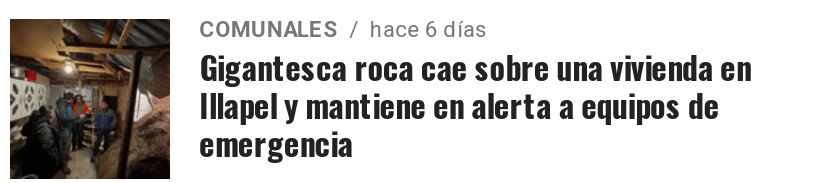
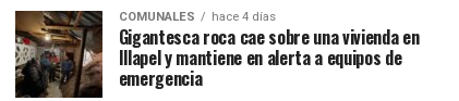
- COMUNALES hace 6 días
+ COMUNALES hace 4 días
